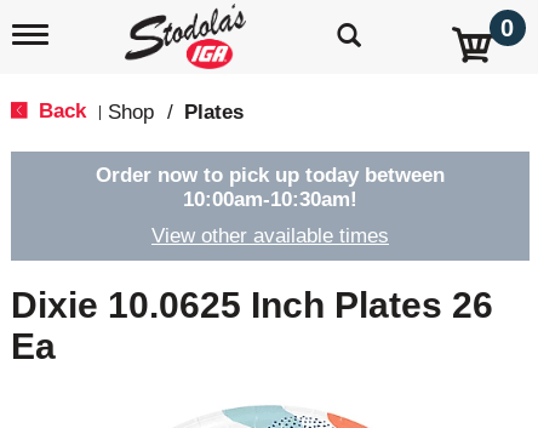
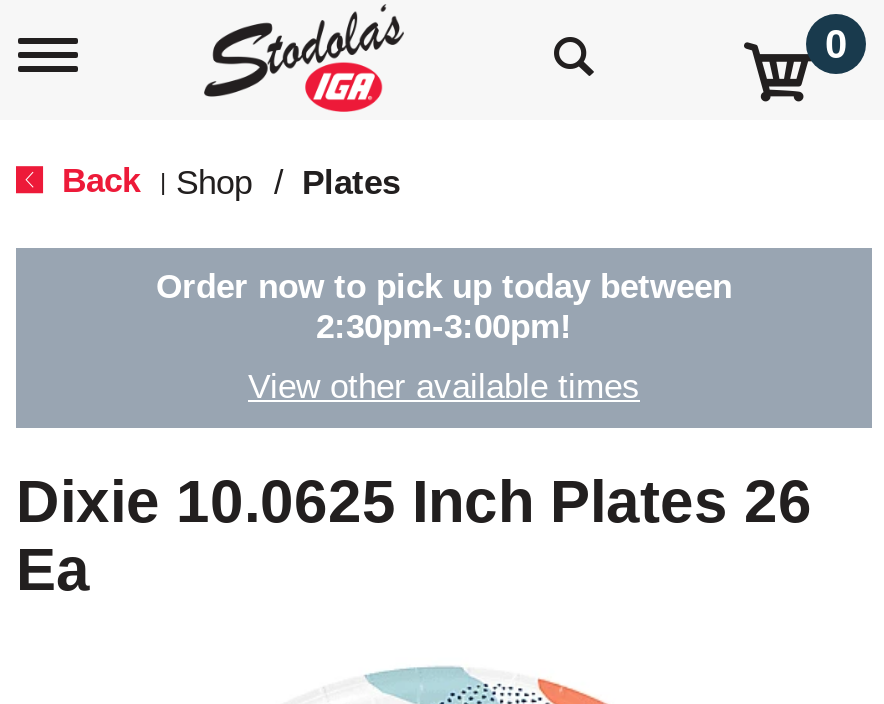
- 10:00am-10:30am!
+ 2:30pm-3:00pm!
